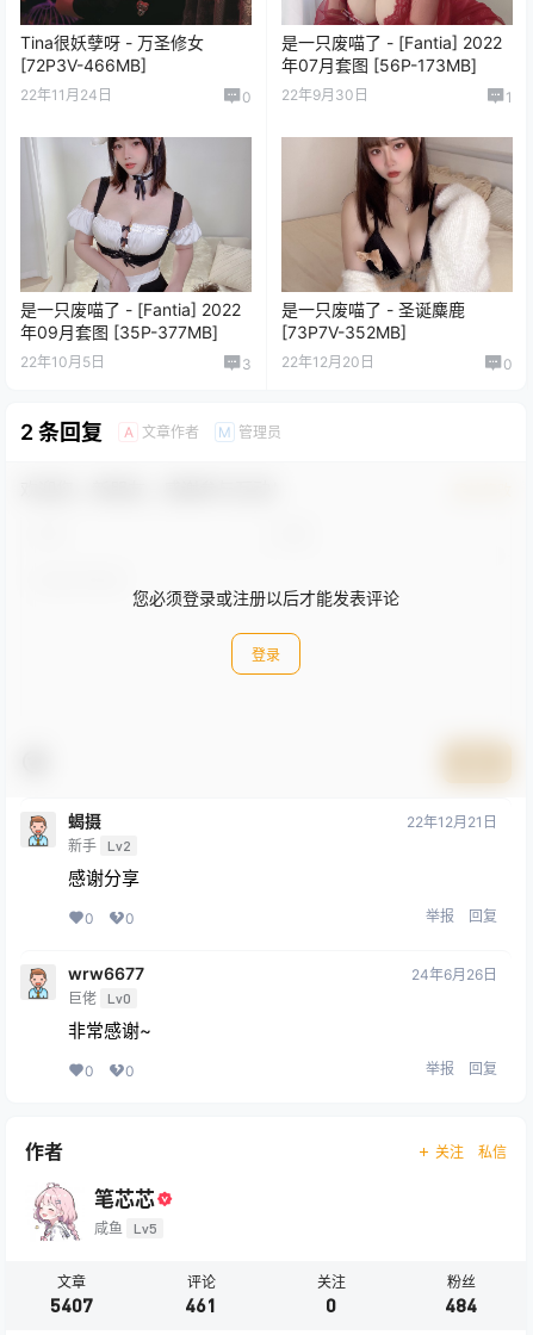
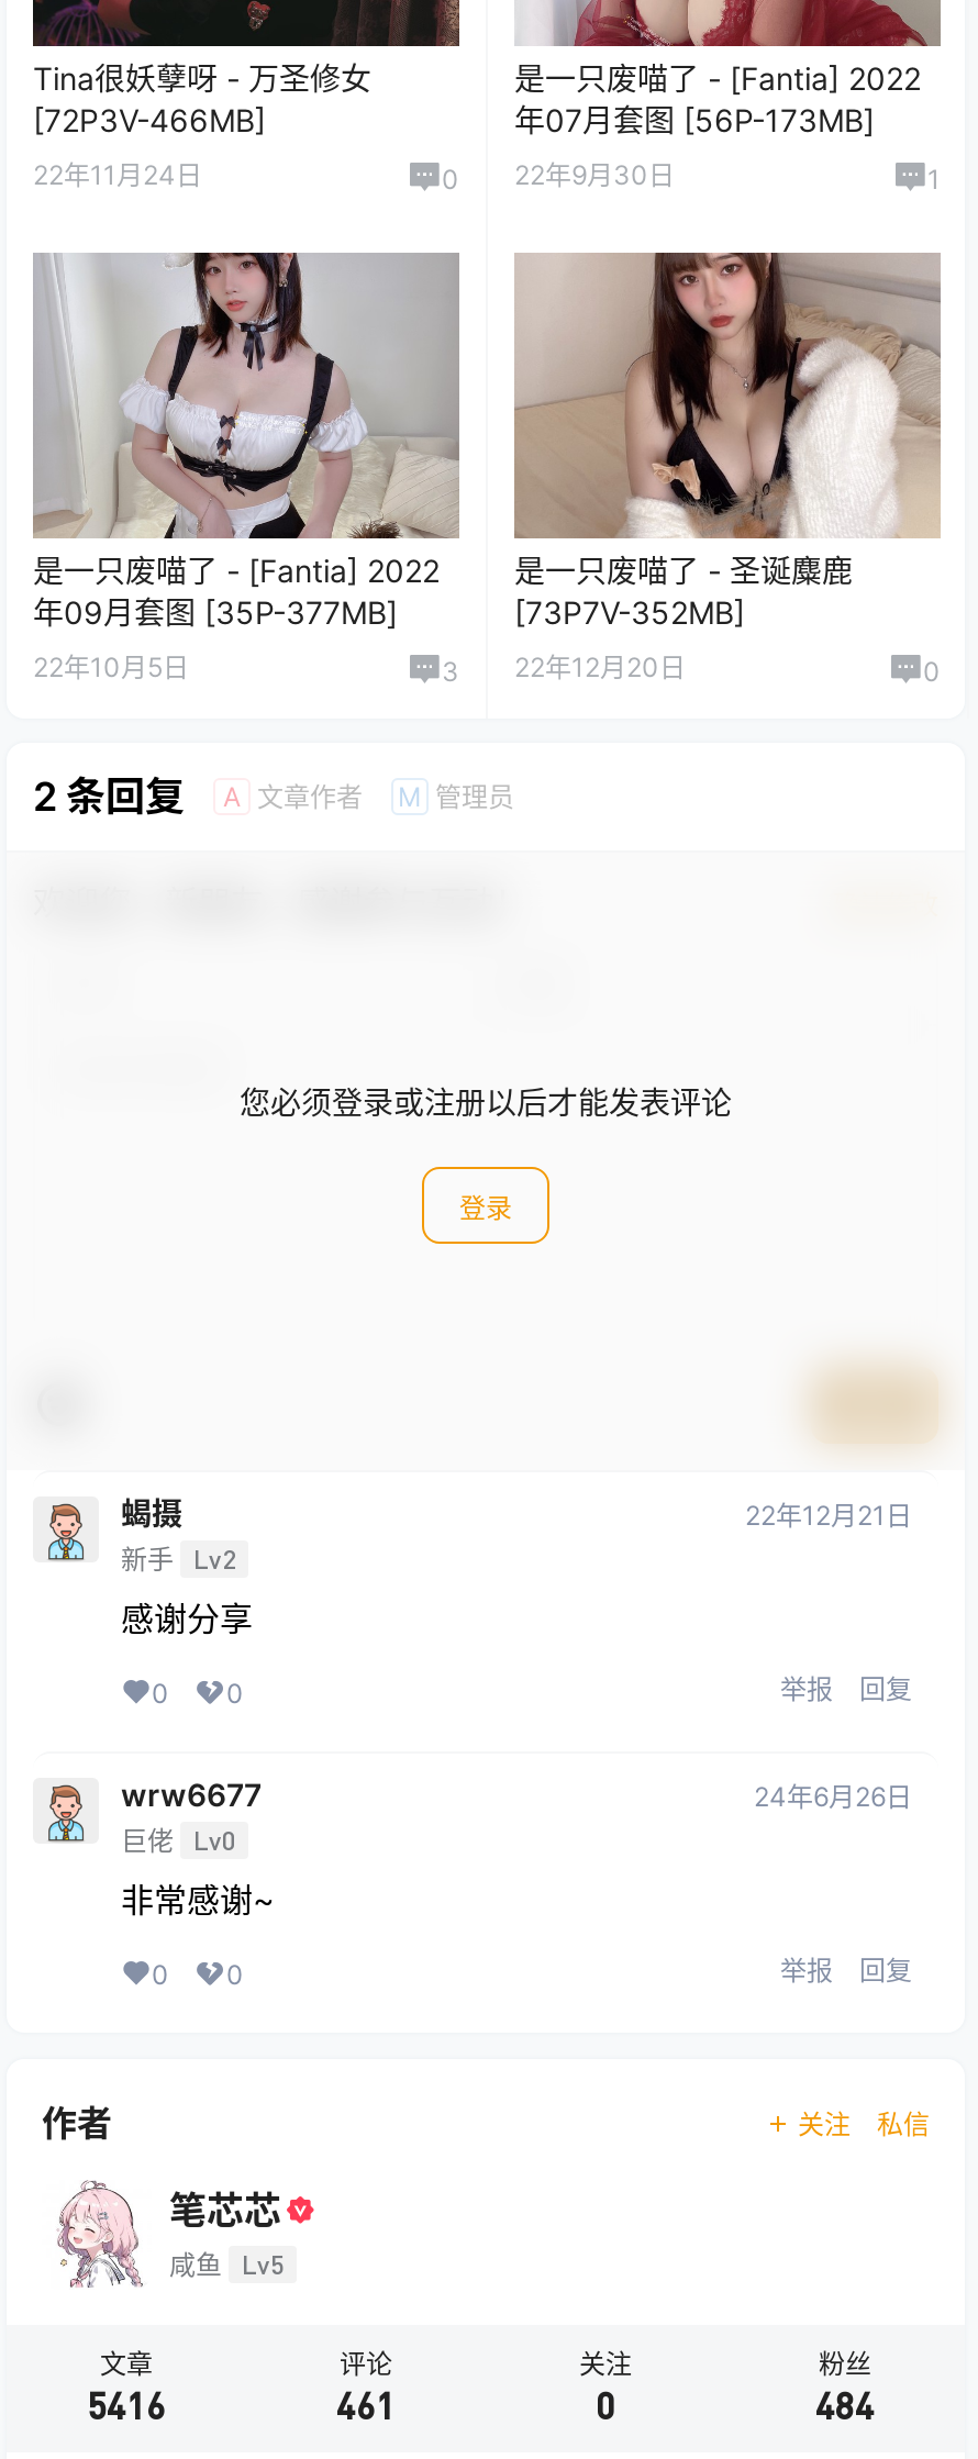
- 5407
+ 5416
